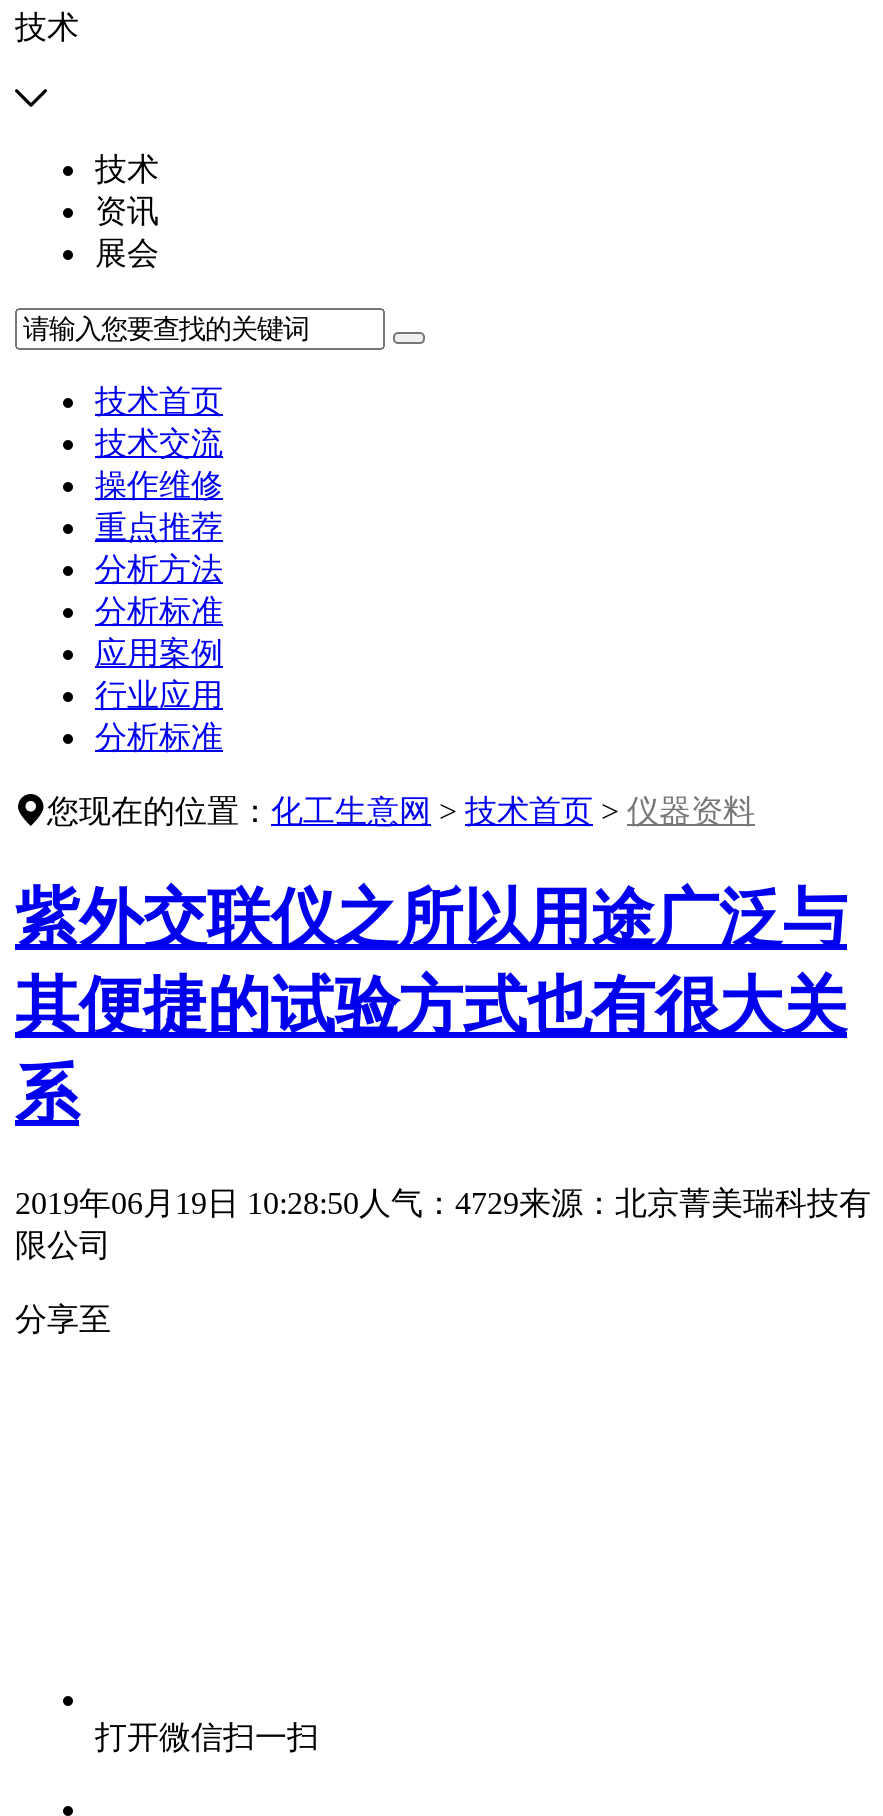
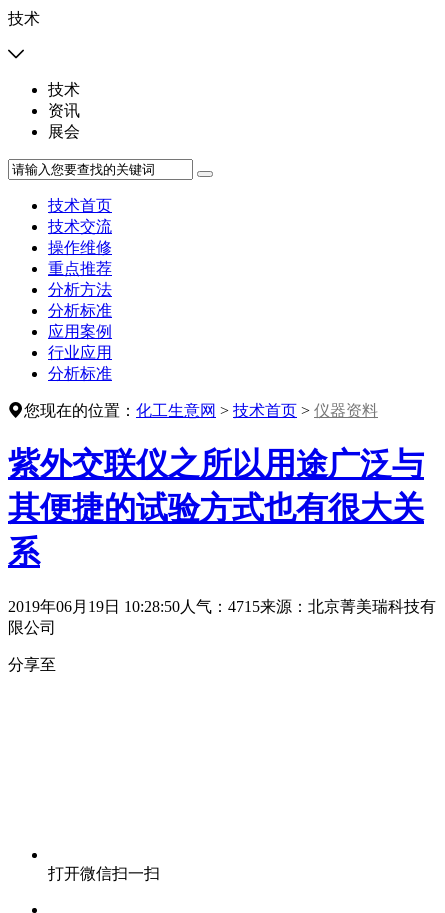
- 2019年06月19日 10:28:50人气：4729来源：北京菁美瑞科技有
+ 2019年06月19日 10:28:50人气：4715来源：北京菁美瑞科技有
